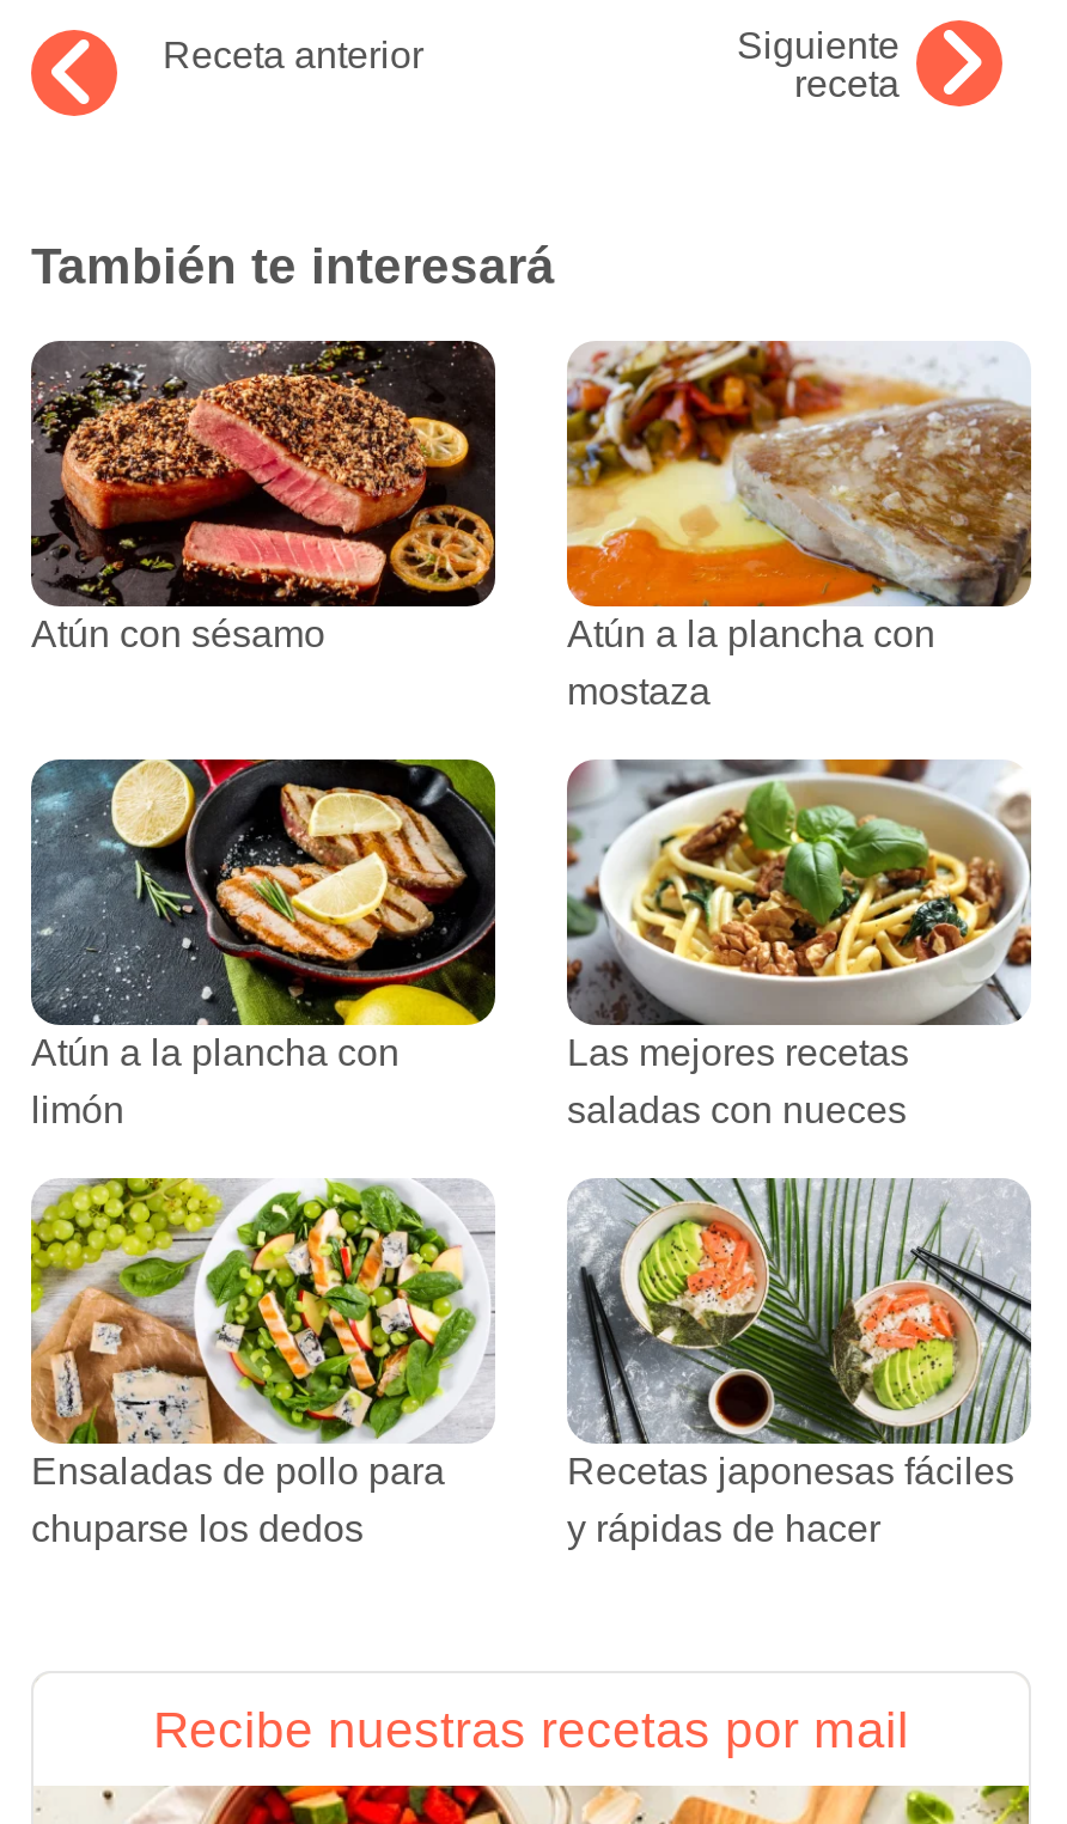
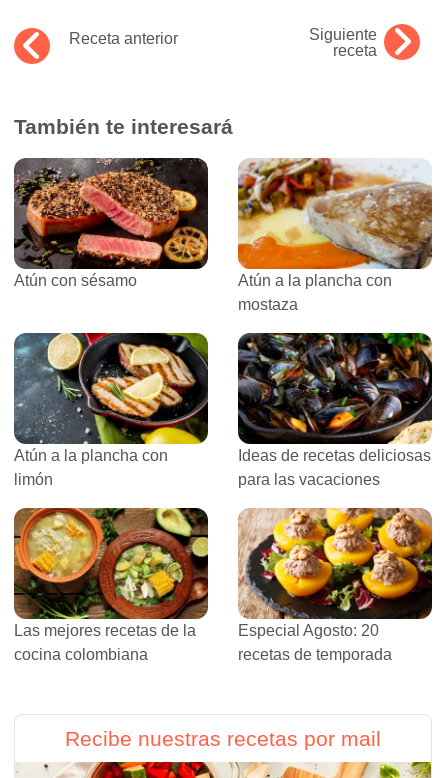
- [image]
- Las mejores recetas
- saladas con nueces
+ [image]
+ Ideas de recetas deliciosas
+ para las vacaciones

- [image]
- Ensaladas de pollo para
- chuparse los dedos
+ [image]
+ Las mejores recetas de la
+ cocina colombiana

- [image]
- Recetas japonesas fáciles
- y rápidas de hacer
+ [image]
+ Especial Agosto: 20
+ recetas de temporada
